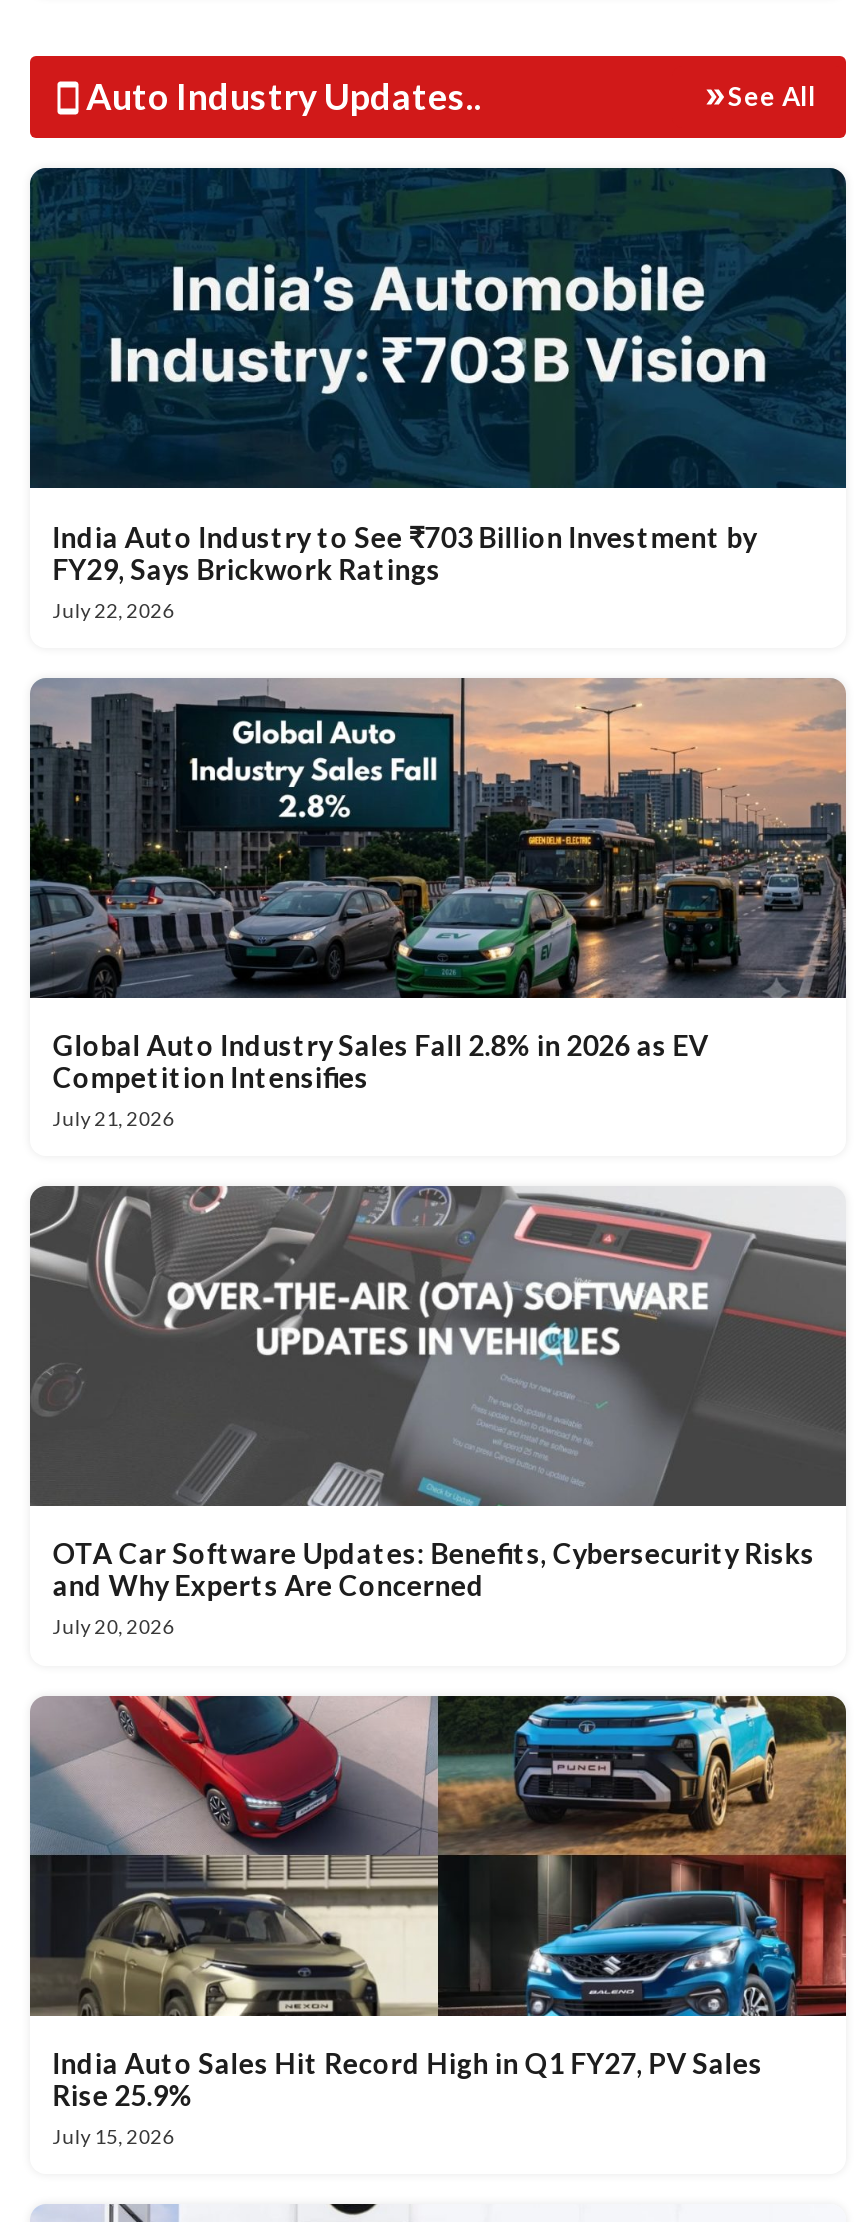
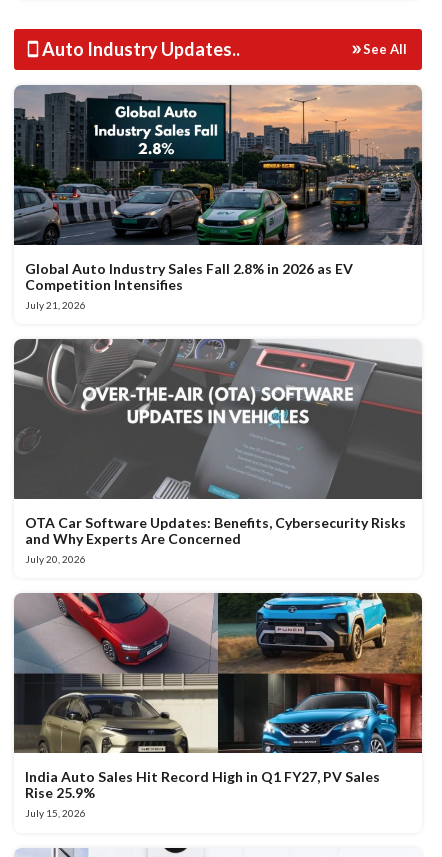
- [image]
- India Auto Industry to See ₹703 Billion Investment by
- FY29, Says Brickwork Ratings
- July 22, 2026
